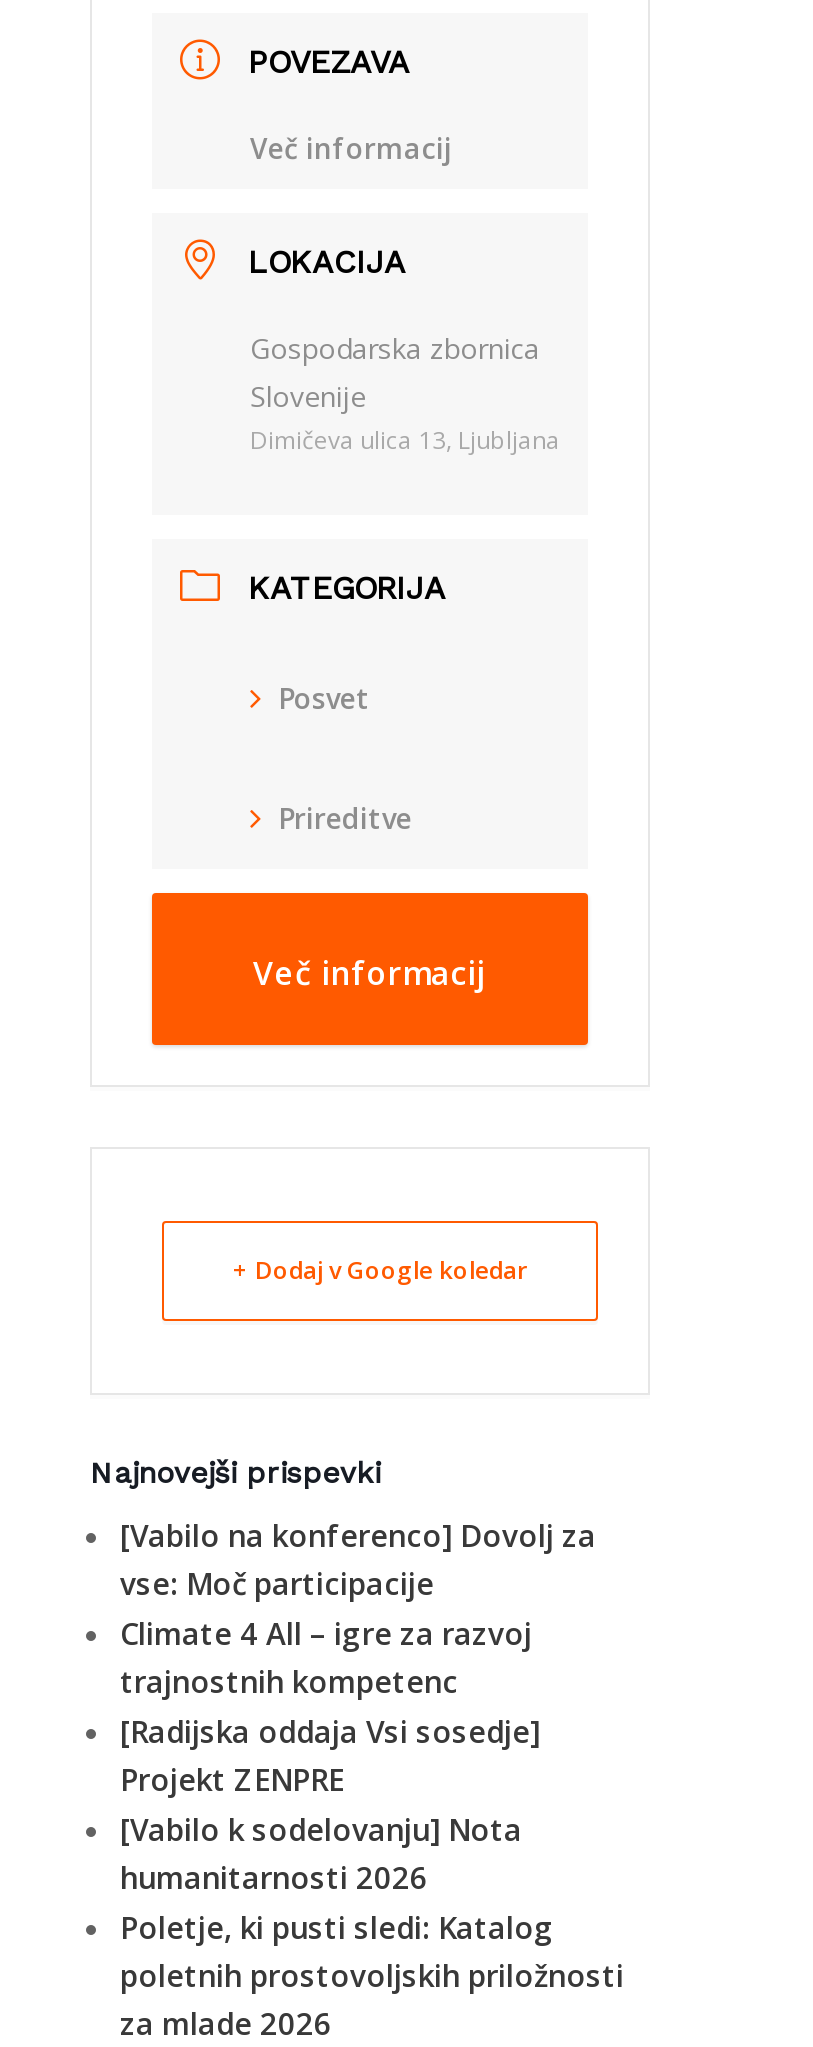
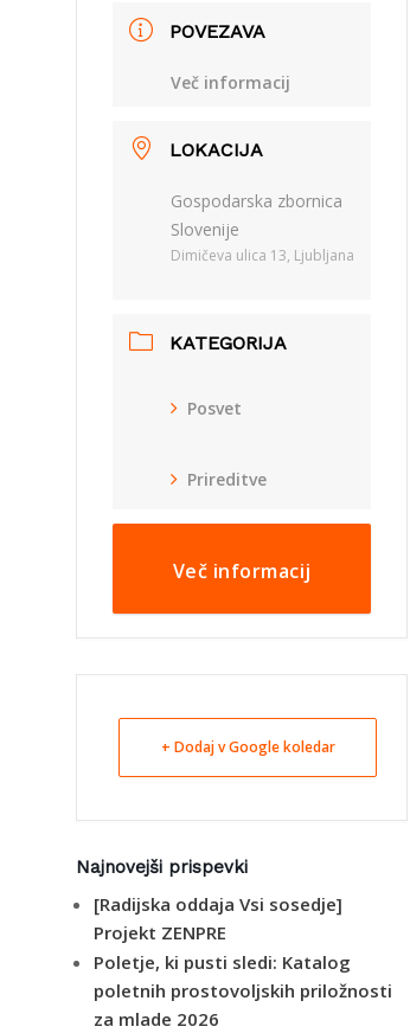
- [Vabilo na konferenco] Dovolj za
- vse: Moč participacije
- Climate 4 All – igre za razvoj
- trajnostnih kompetenc

- [Vabilo k sodelovanju] Nota
- humanitarnosti 2026
